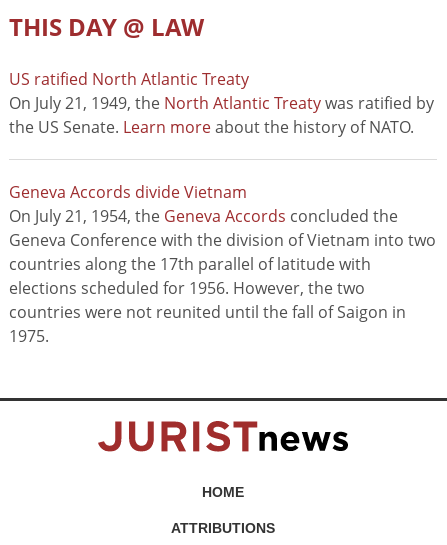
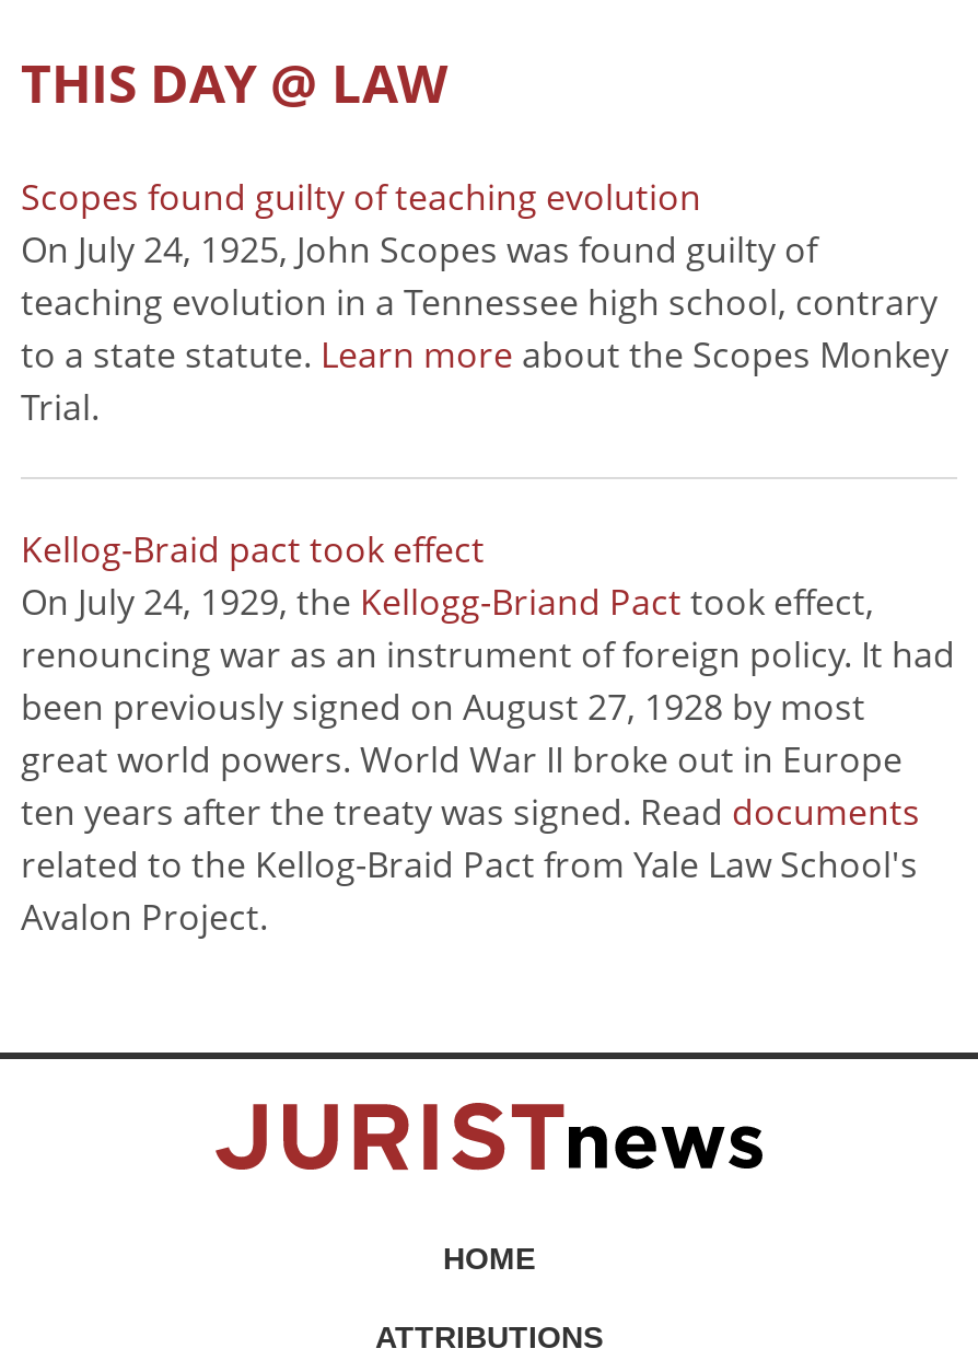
- US ratified North Atlantic Treaty
- On July 21, 1949, the North Atlantic Treaty was ratified by
- the US Senate. Learn more about the history of NATO.
+ Scopes found guilty of teaching evolution
+ On July 24, 1925, John Scopes was found guilty of
+ teaching evolution in a Tennessee high school, contrary
+ to a state statute. Learn more about the Scopes Monkey
+ Trial.

- Geneva Accords divide Vietnam
- On July 21, 1954, the Geneva Accords concluded the
- Geneva Conference with the division of Vietnam into two
- countries along the 17th parallel of latitude with
- elections scheduled for 1956. However, the two
- countries were not reunited until the fall of Saigon in
- 1975.
+ Kellog-Braid pact took effect
+ On July 24, 1929, the Kellogg-Briand Pact took effect,
+ renouncing war as an instrument of foreign policy. It had
+ been previously signed on August 27, 1928 by most
+ great world powers. World War II broke out in Europe
+ ten years after the treaty was signed. Read documents
+ related to the Kellog-Braid Pact from Yale Law School's
+ Avalon Project.
